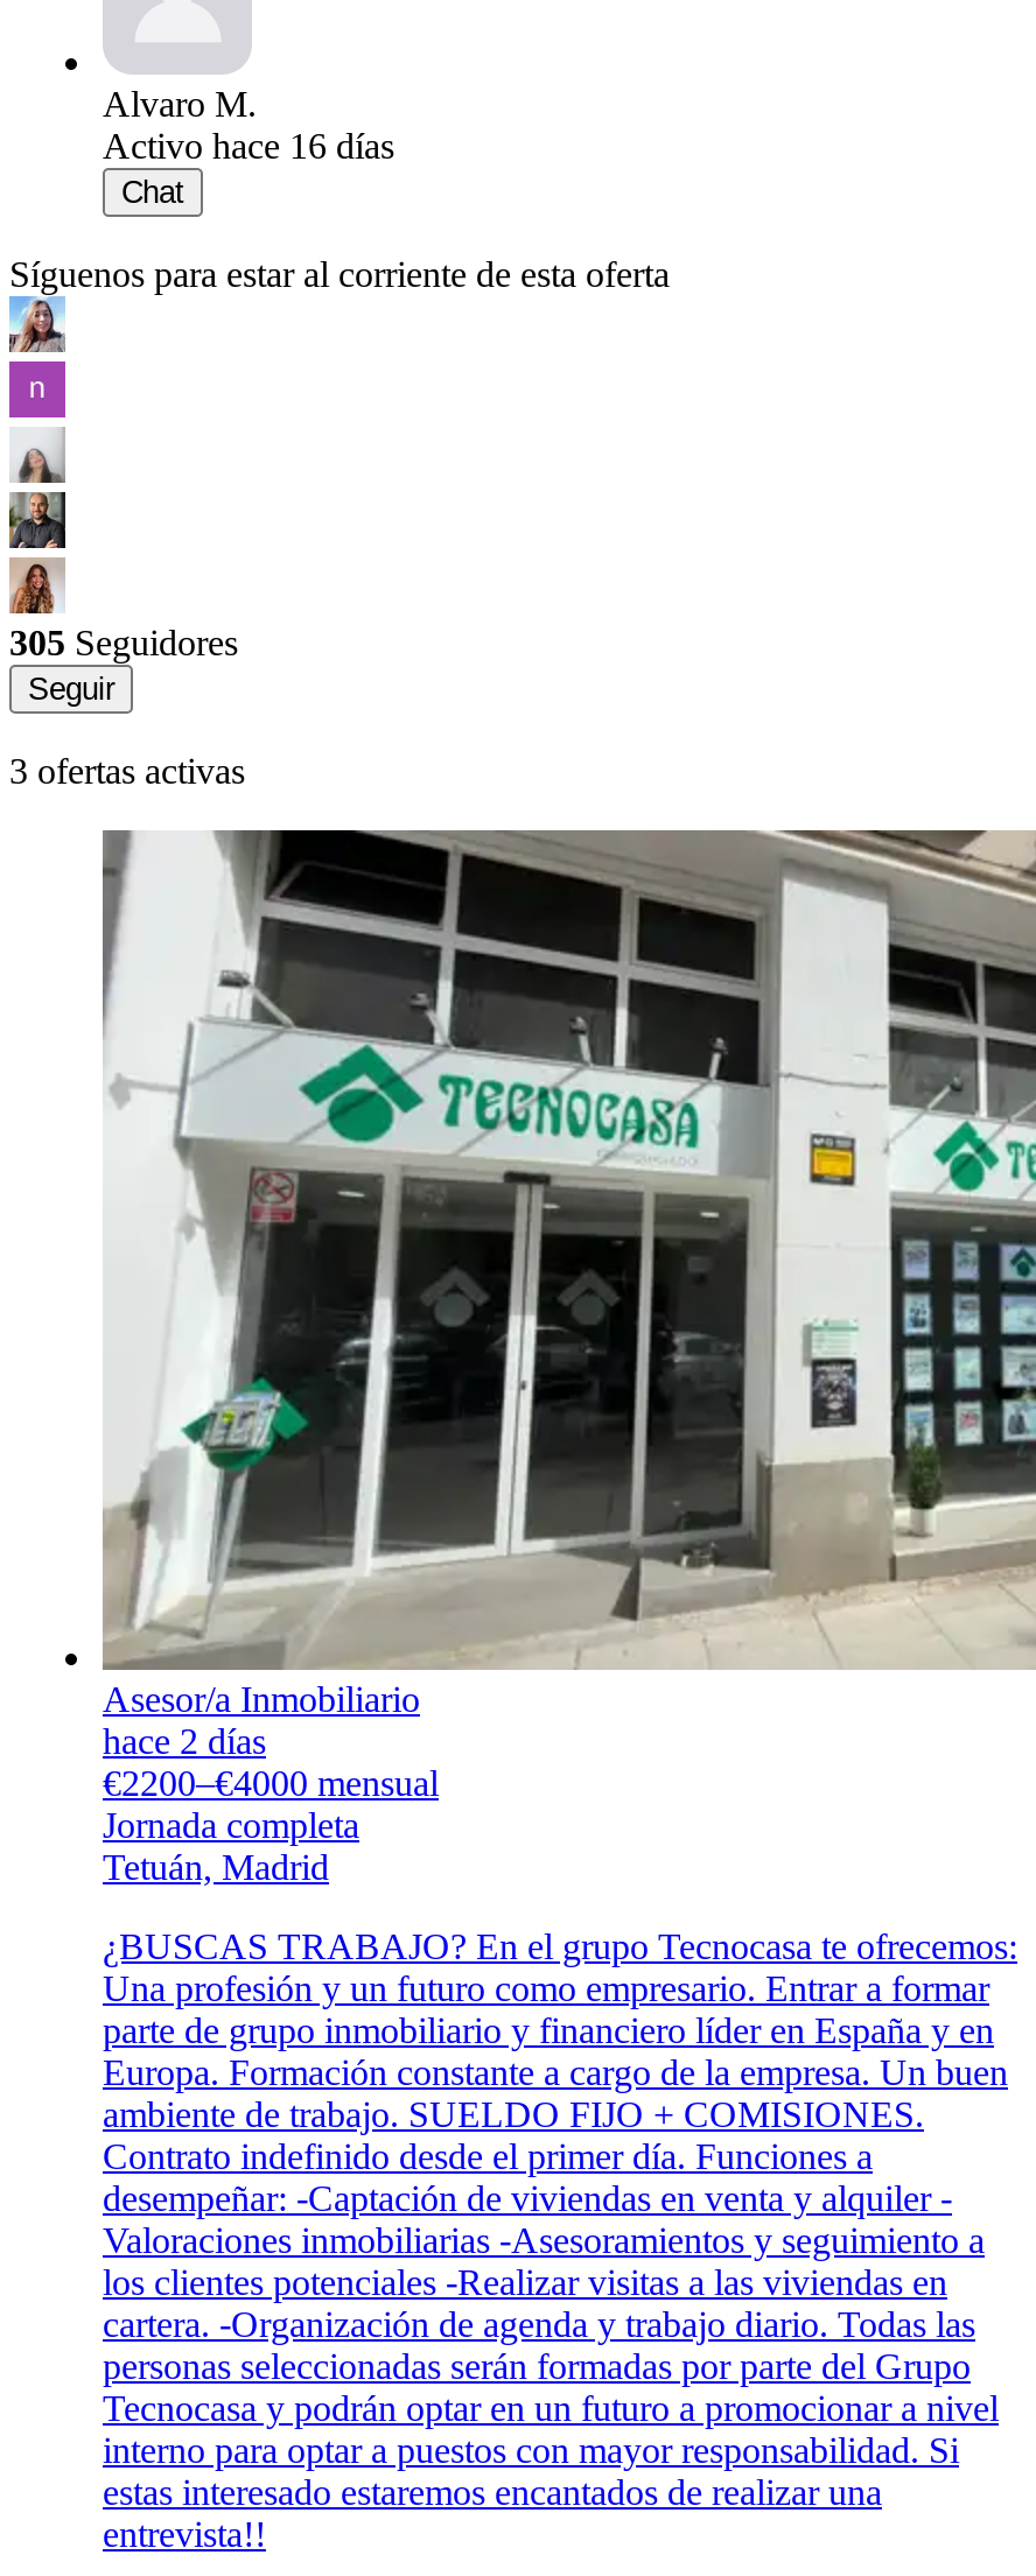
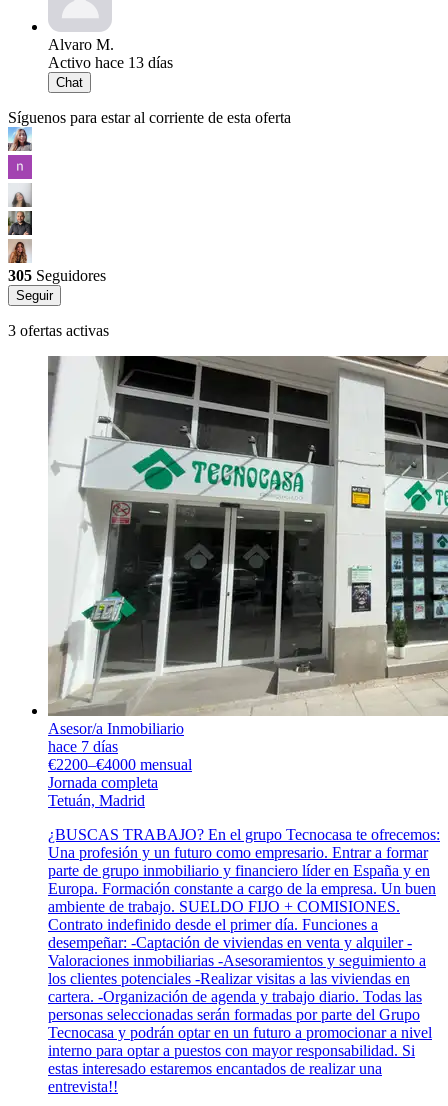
- Activo hace 16 días
+ Activo hace 13 días

- hace 2 días
+ hace 7 días
